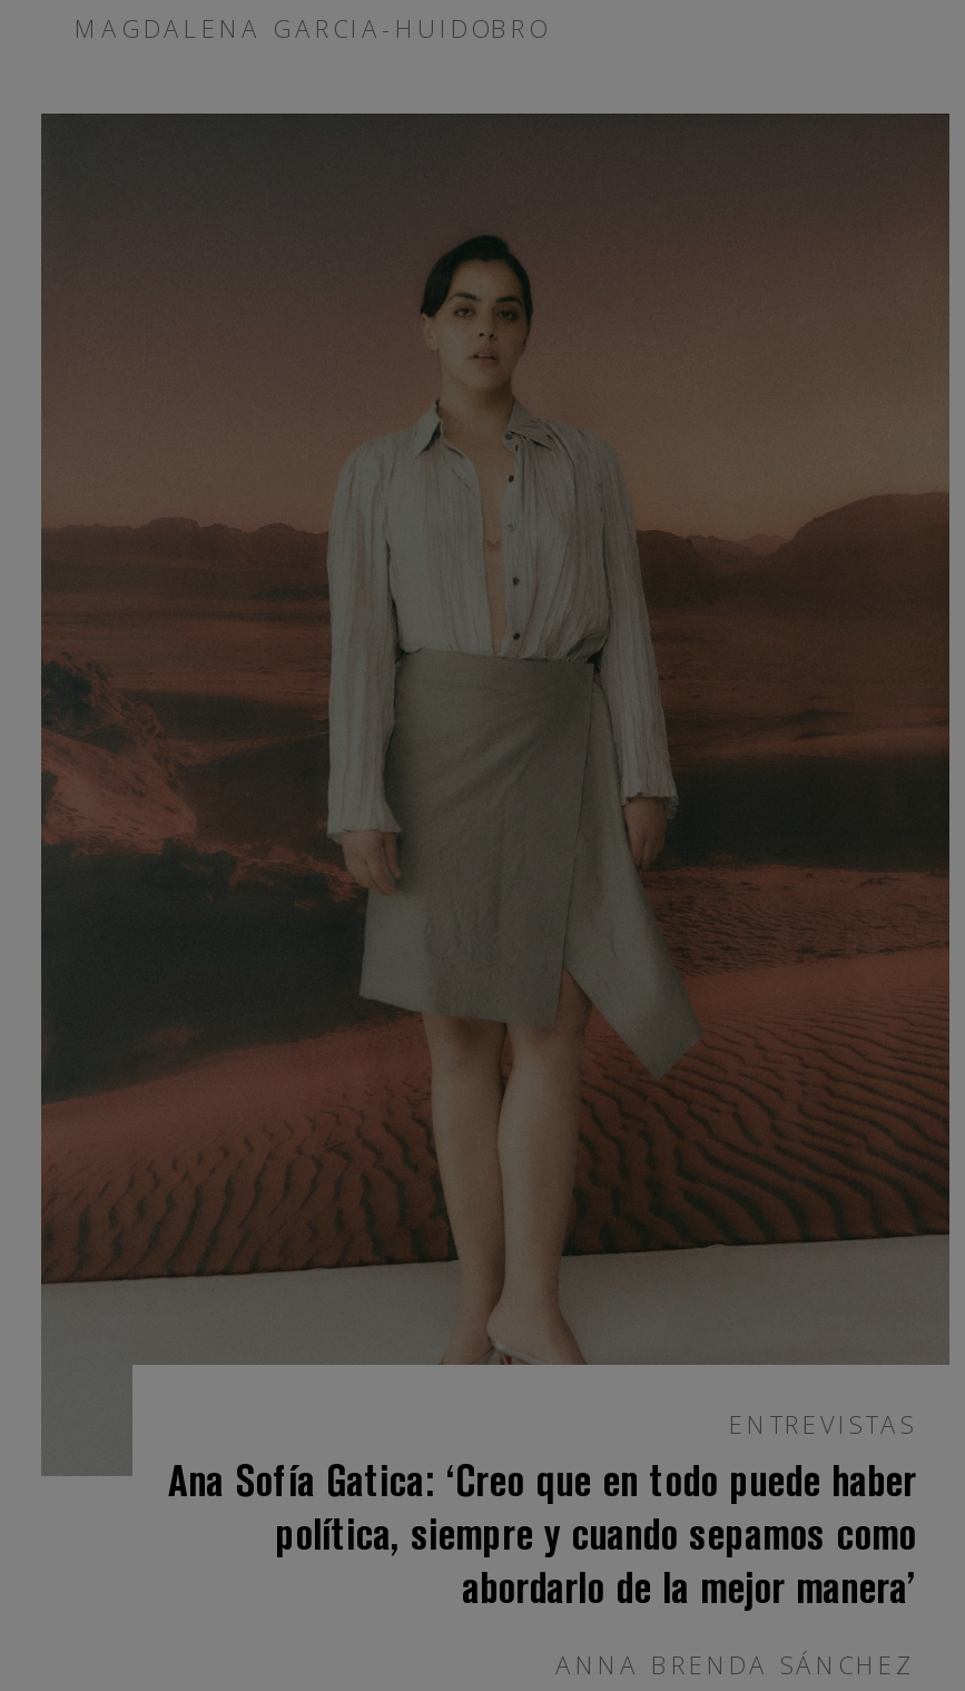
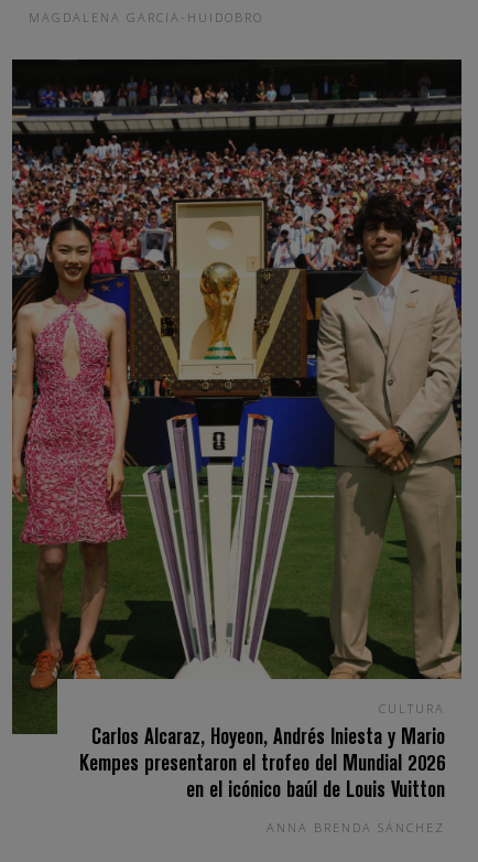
- [image]
- ENTREVISTAS
- Ana Sofía Gatica: ‘Creo que en todo puede haber
- política, siempre y cuando sepamos como
- abordarlo de la mejor manera’
+ [image]
+ CULTURA
+ Carlos Alcaraz, Hoyeon, Andrés Iniesta y Mario
+ Kempes presentaron el trofeo del Mundial 2026
+ en el icónico baúl de Louis Vuitton
